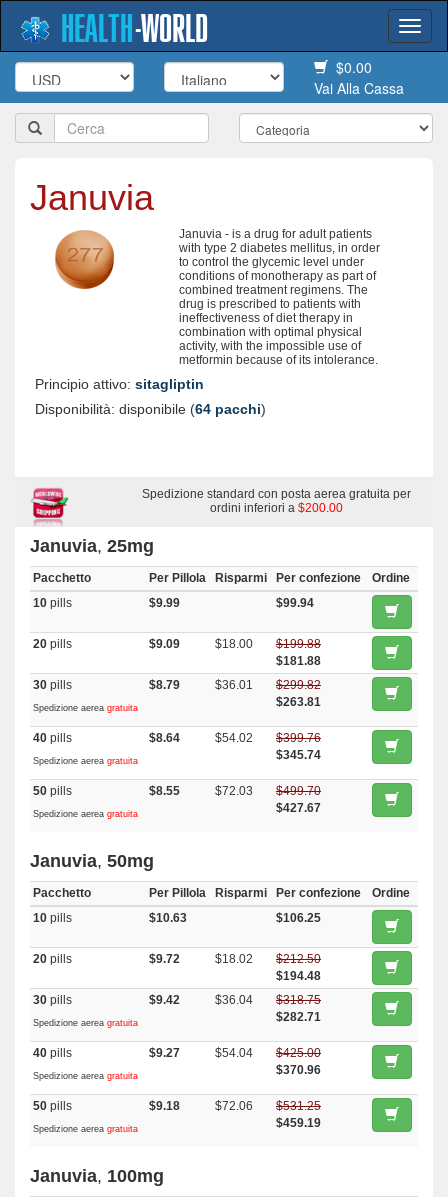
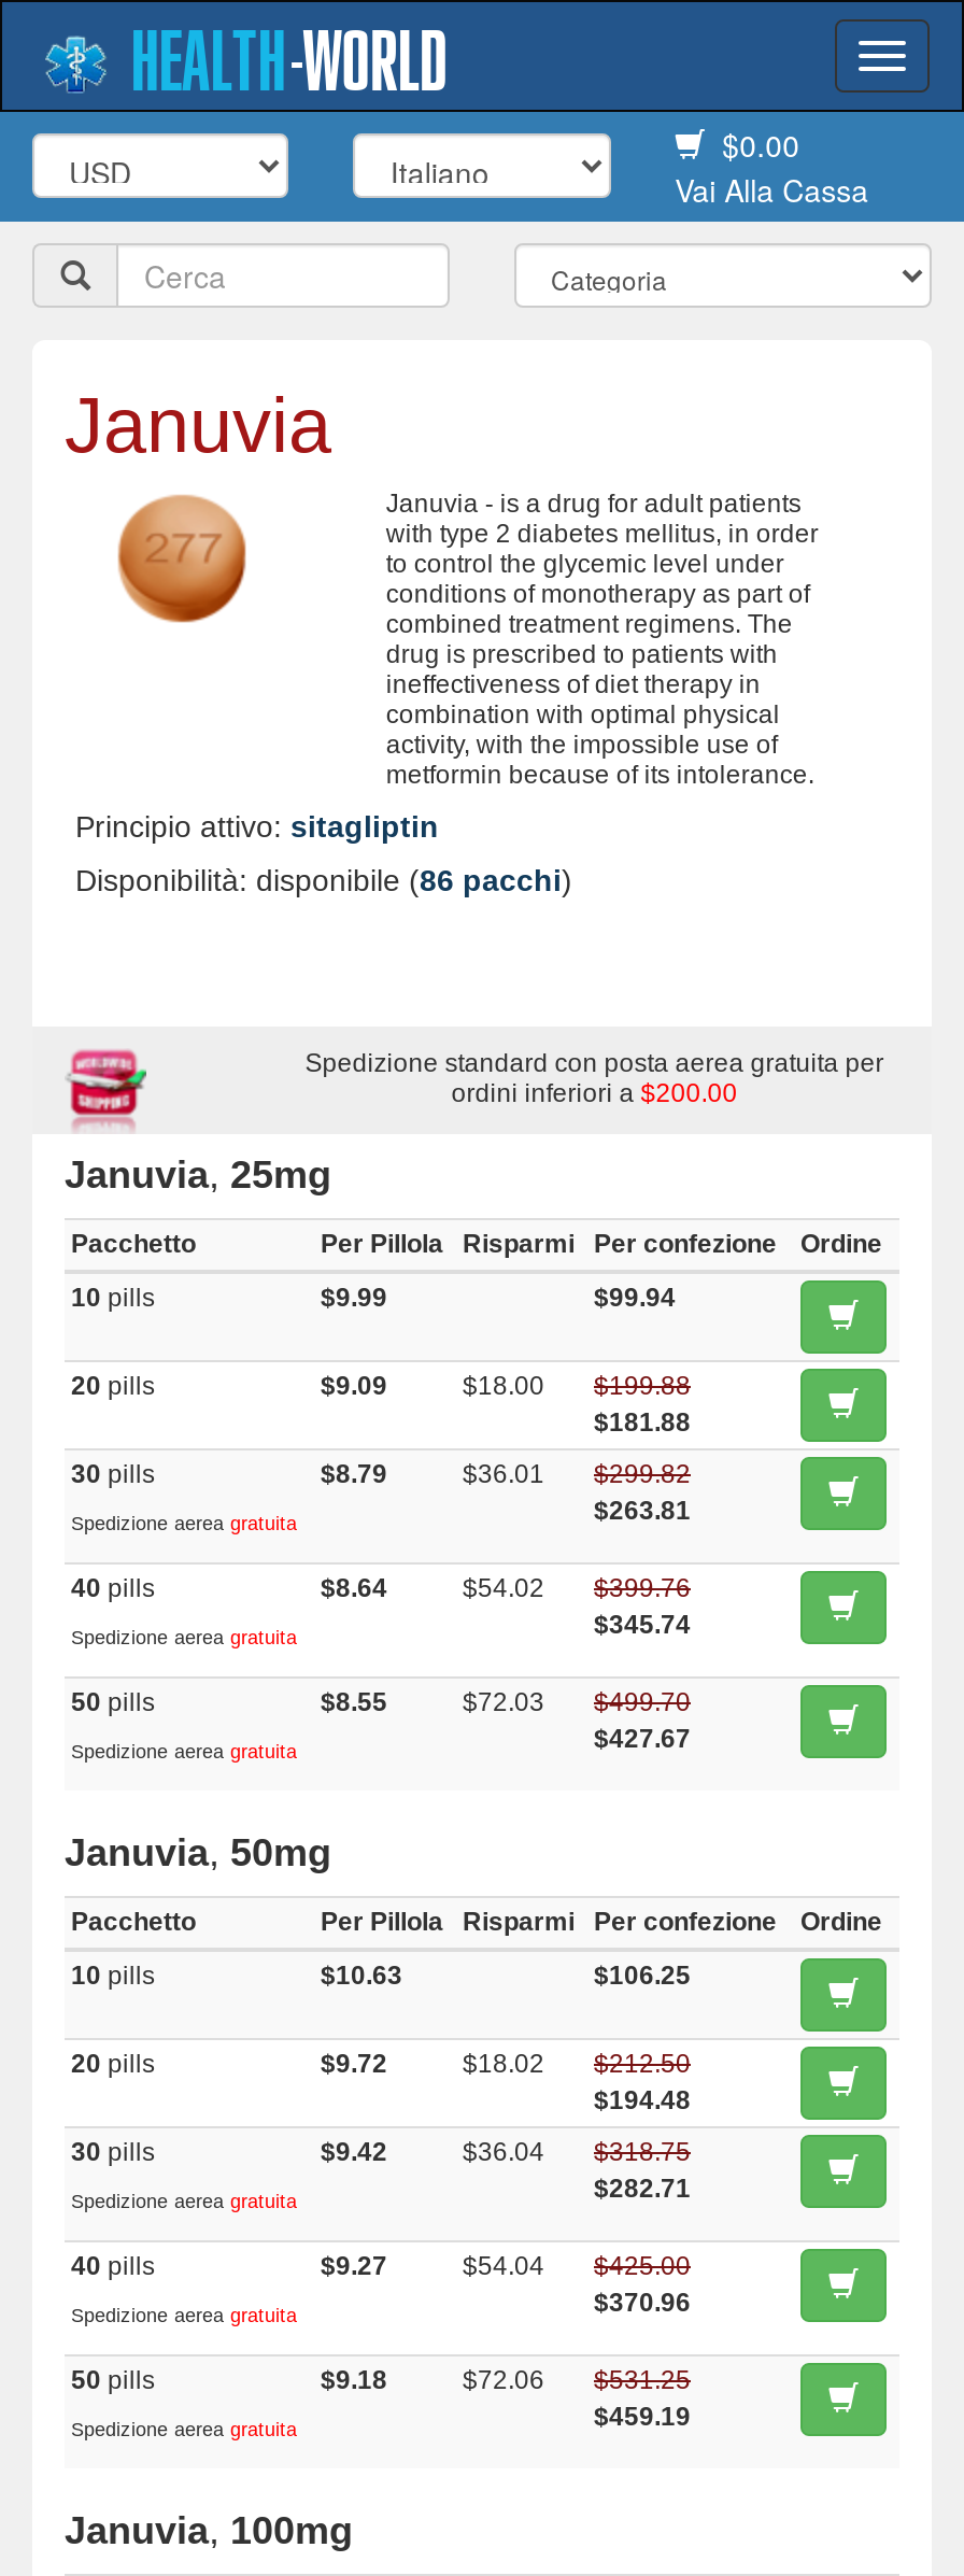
- Disponibilità: disponibile (64 pacchi)
+ Disponibilità: disponibile (86 pacchi)
